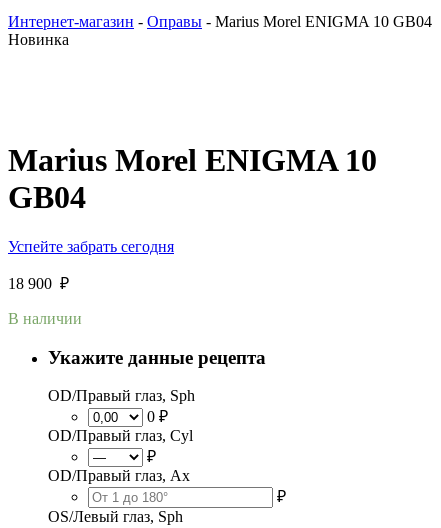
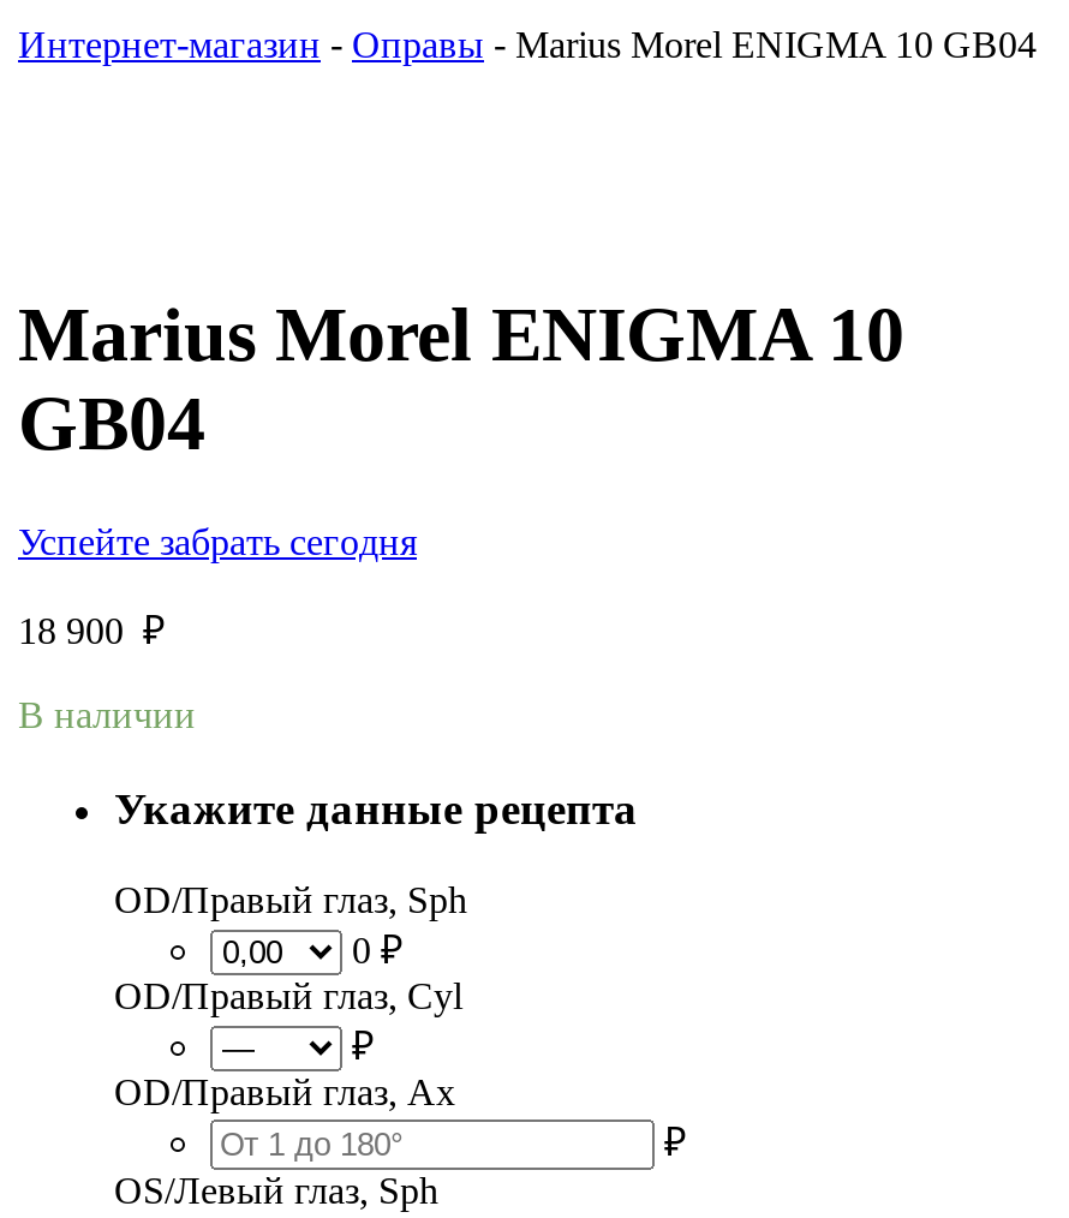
- Новинка
